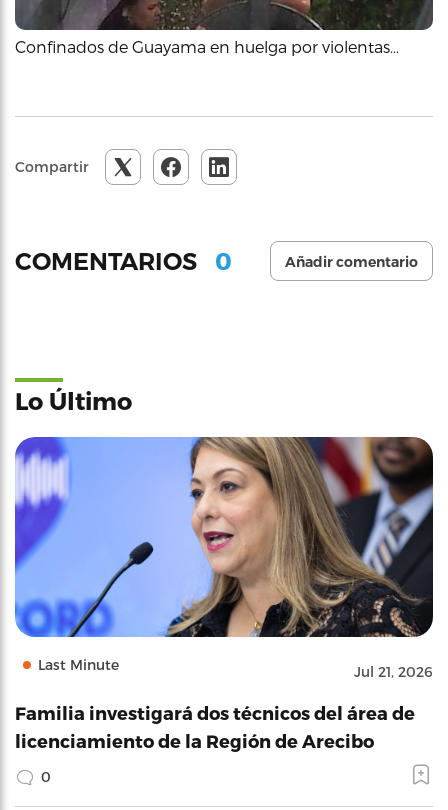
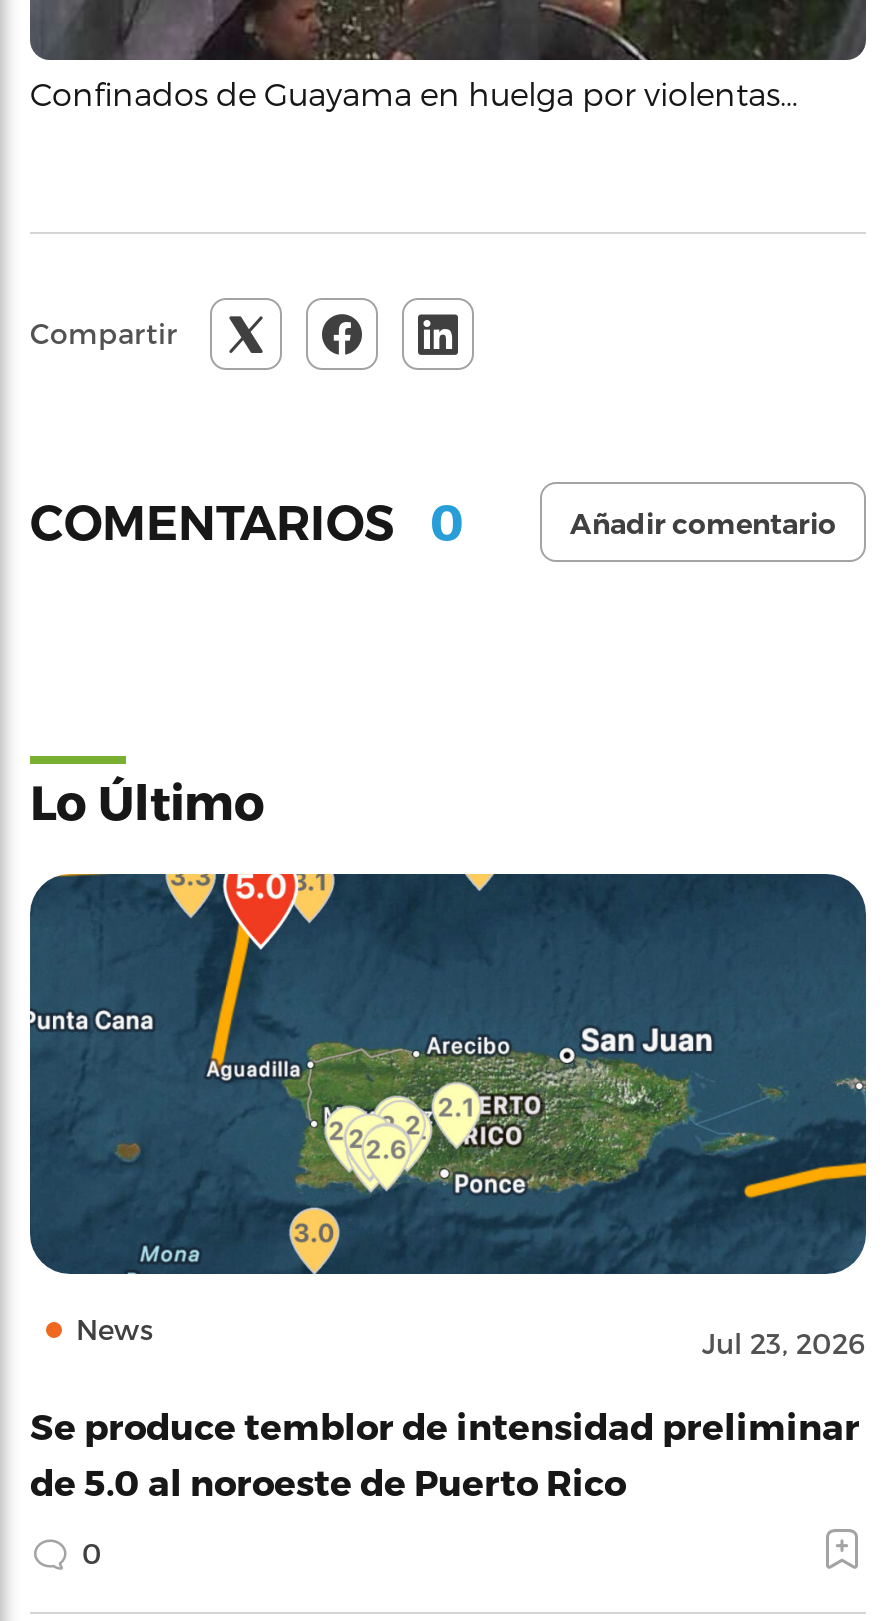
- [image]
- Last Minute
- Jul 21, 2026
+ [image]
+ News
+ Jul 23, 2026

- Familia investigará dos técnicos del área de
- licenciamiento de la Región de Arecibo
+ Se produce temblor de intensidad preliminar
+ de 5.0 al noroeste de Puerto Rico
